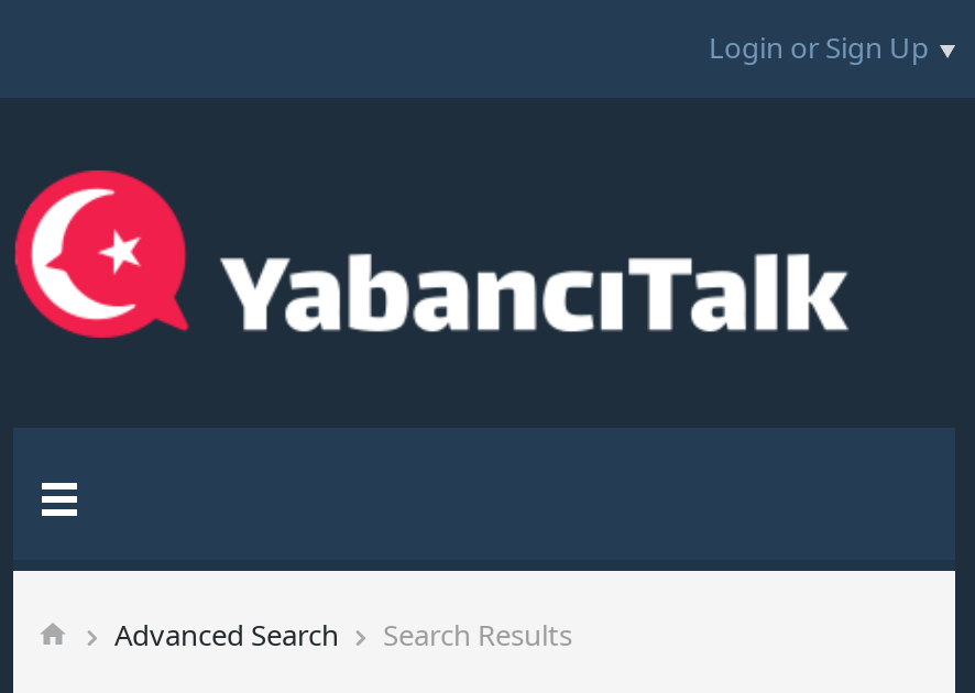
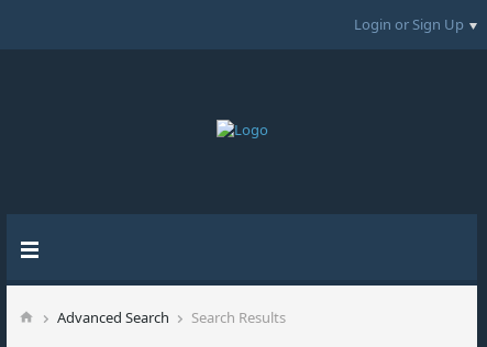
- [image]

- [image]
